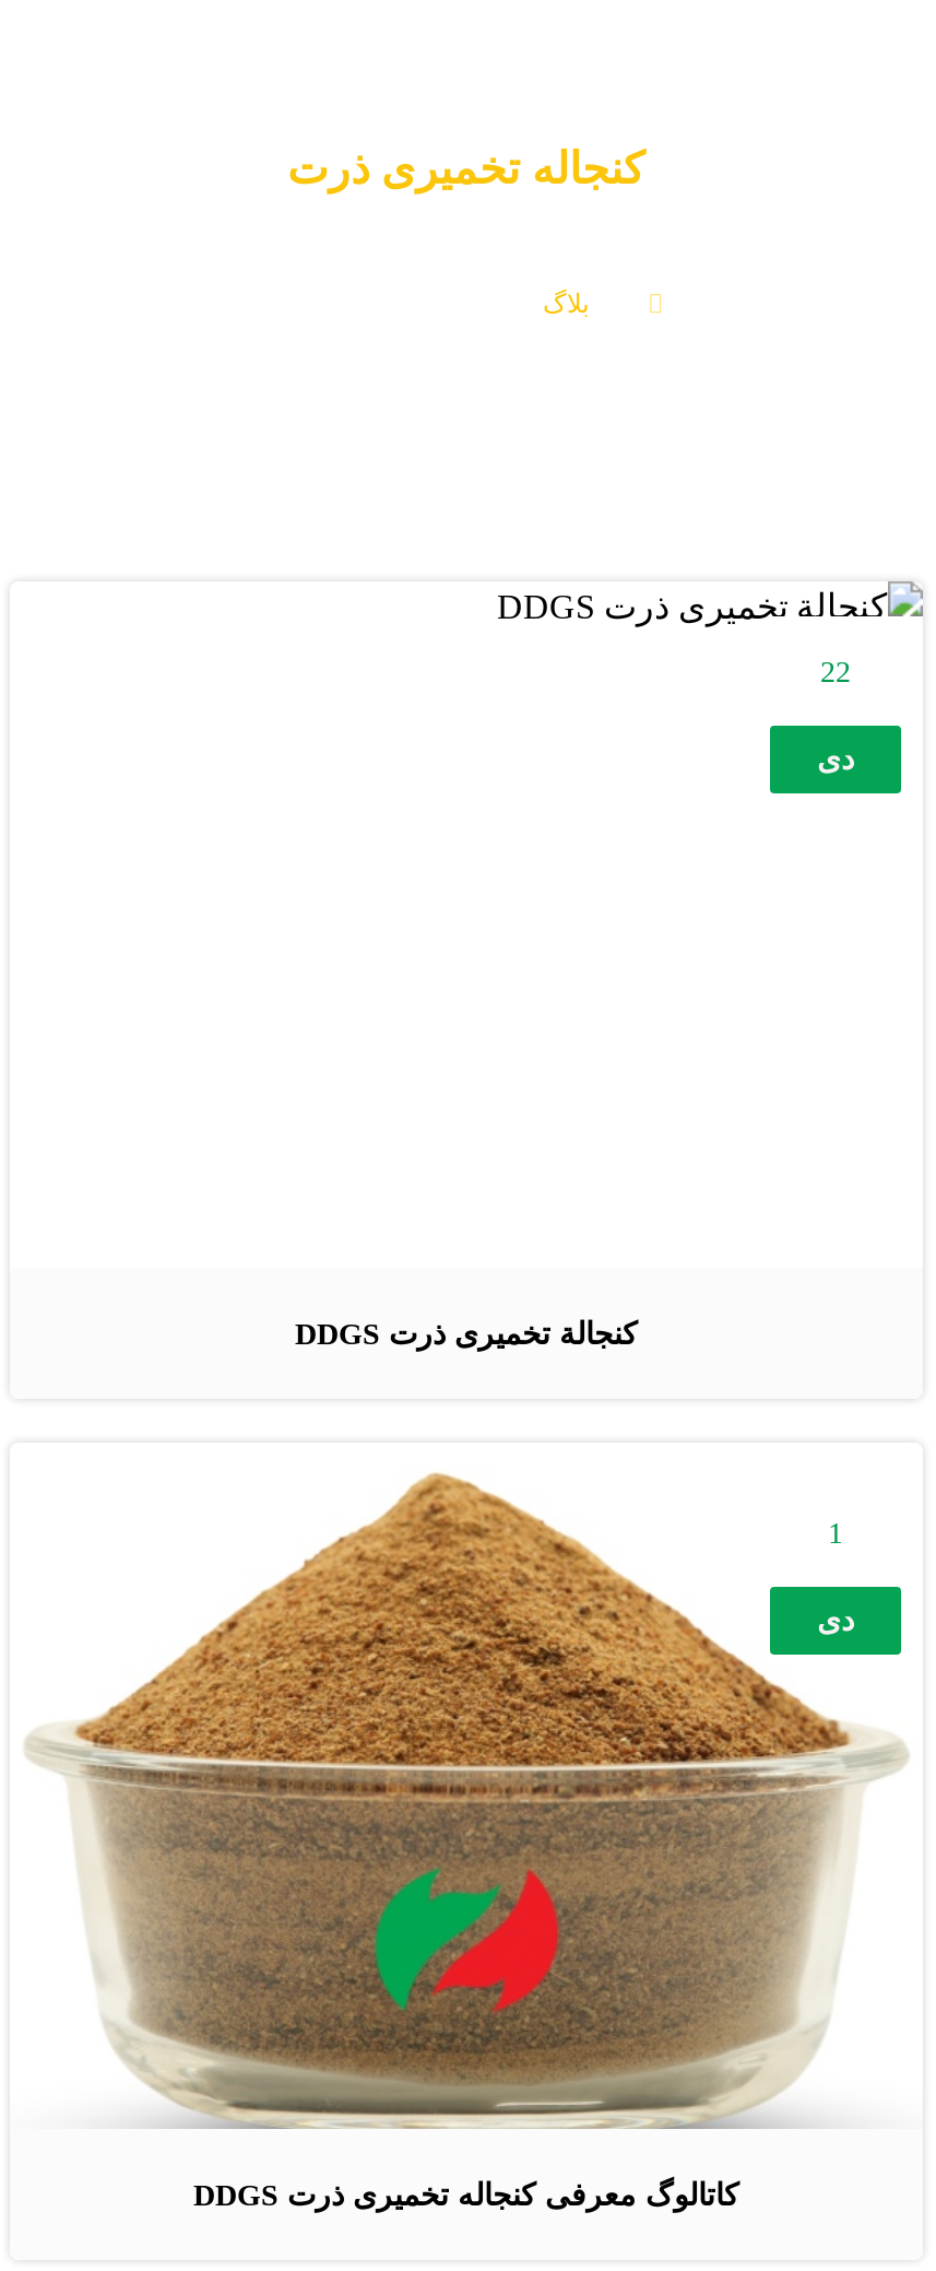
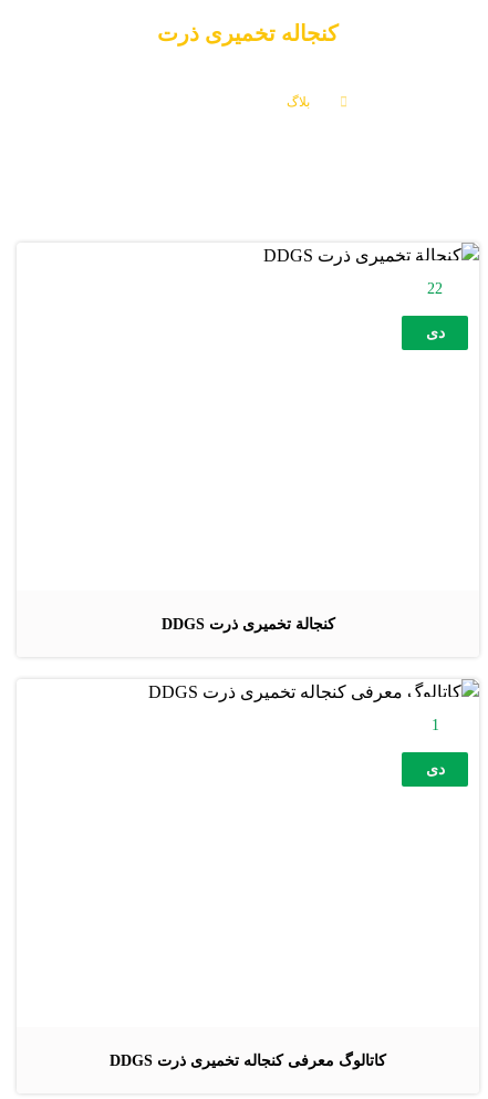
- [image]
